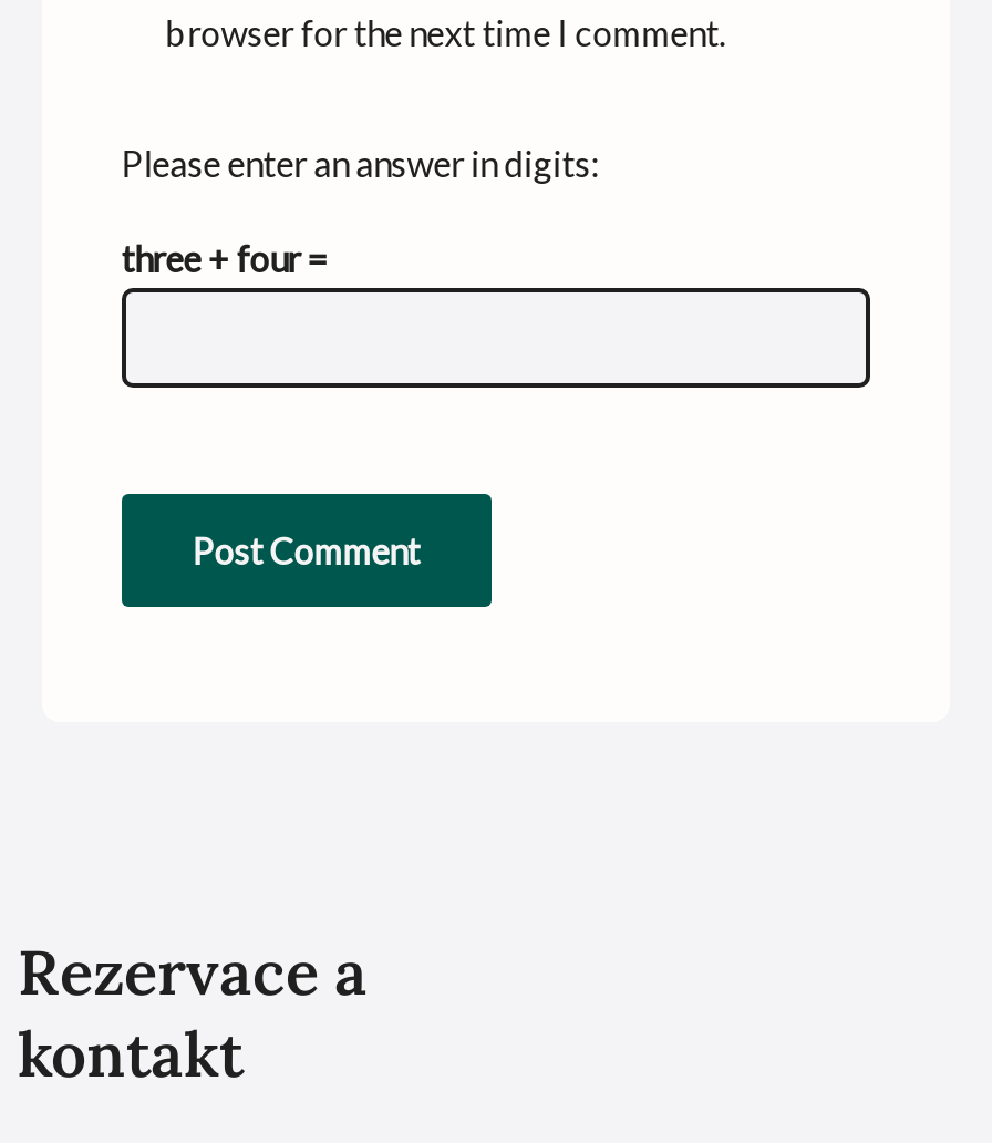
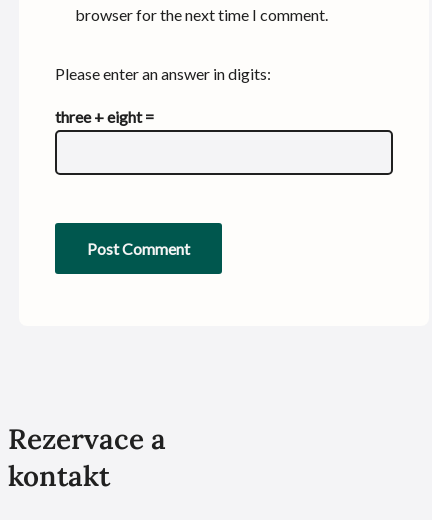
- three + four =
+ three + eight =
